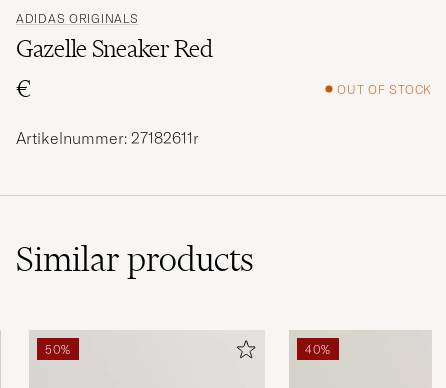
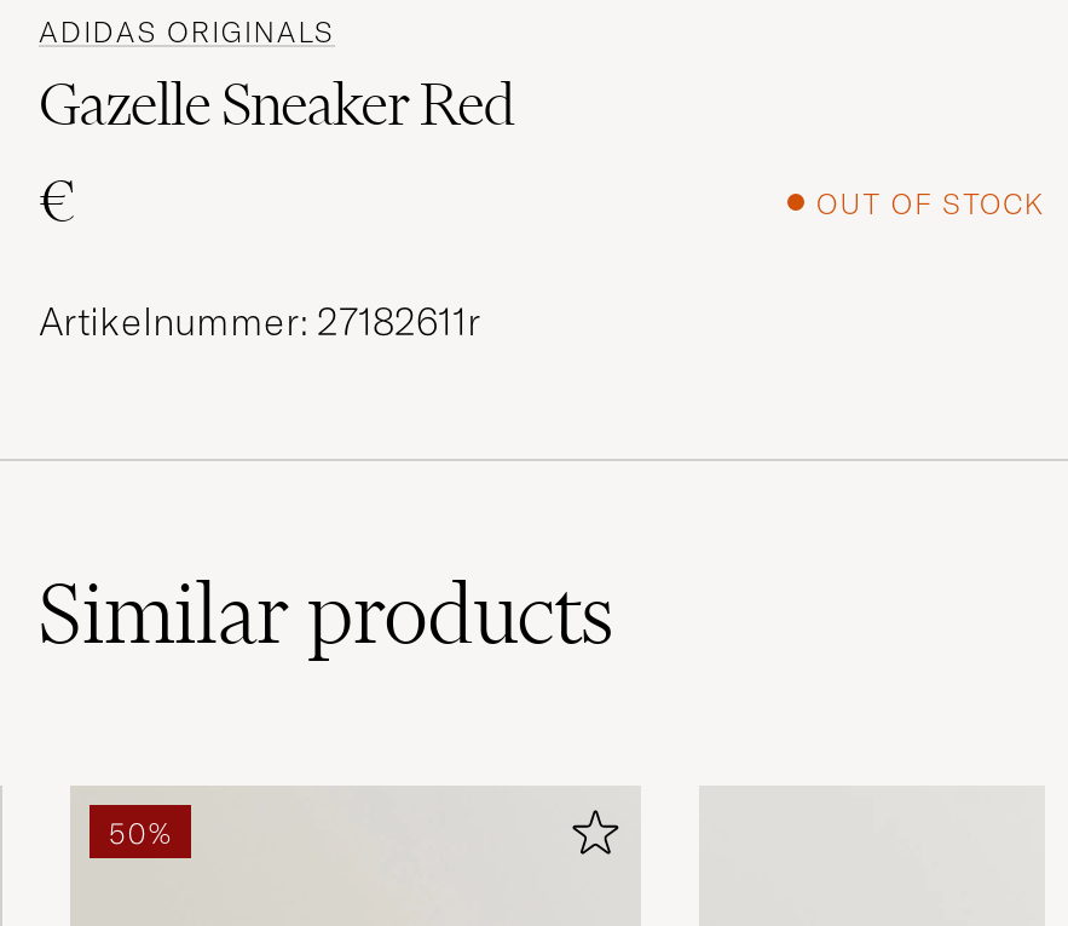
- 40%
